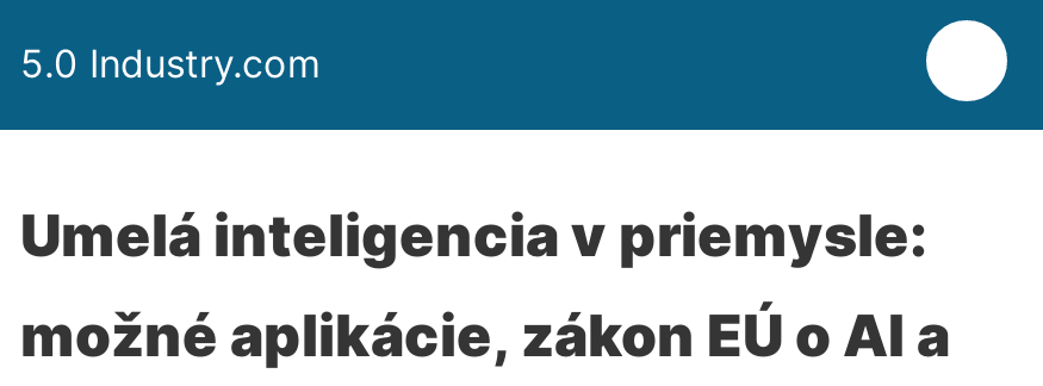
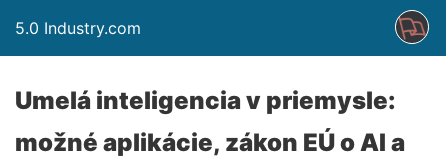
- [image]
+ [image]
